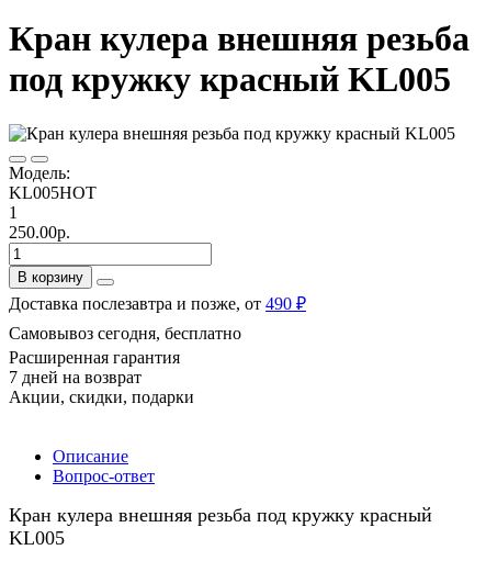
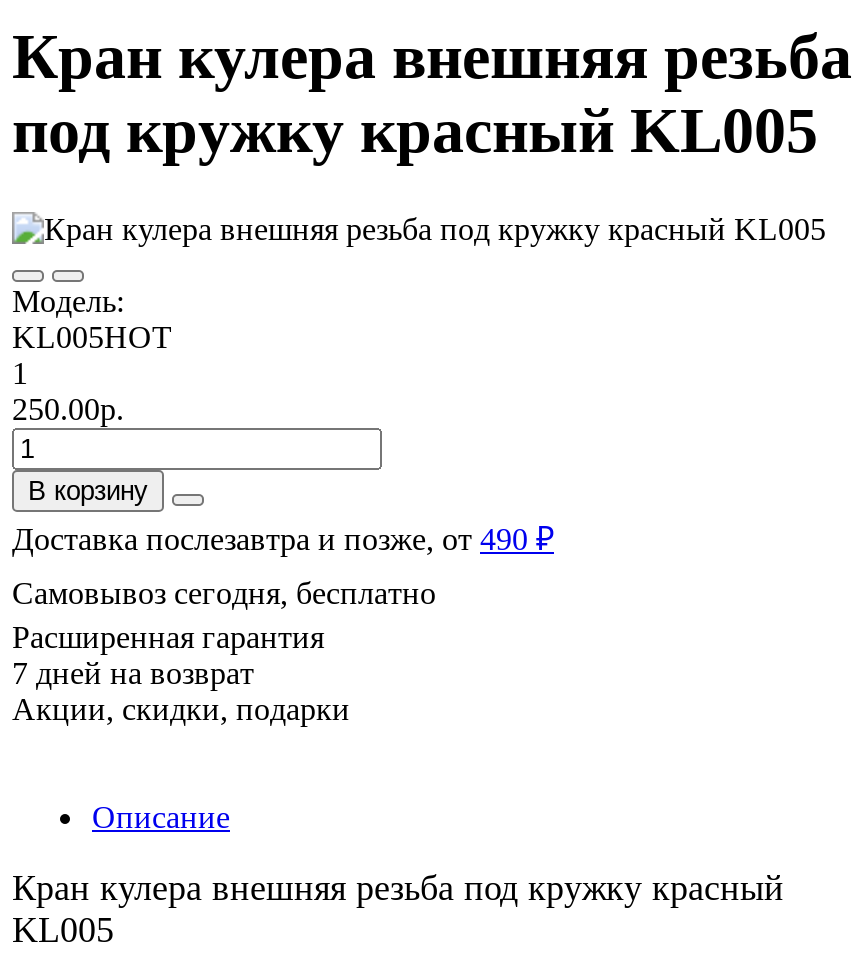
- Вопрос-ответ
